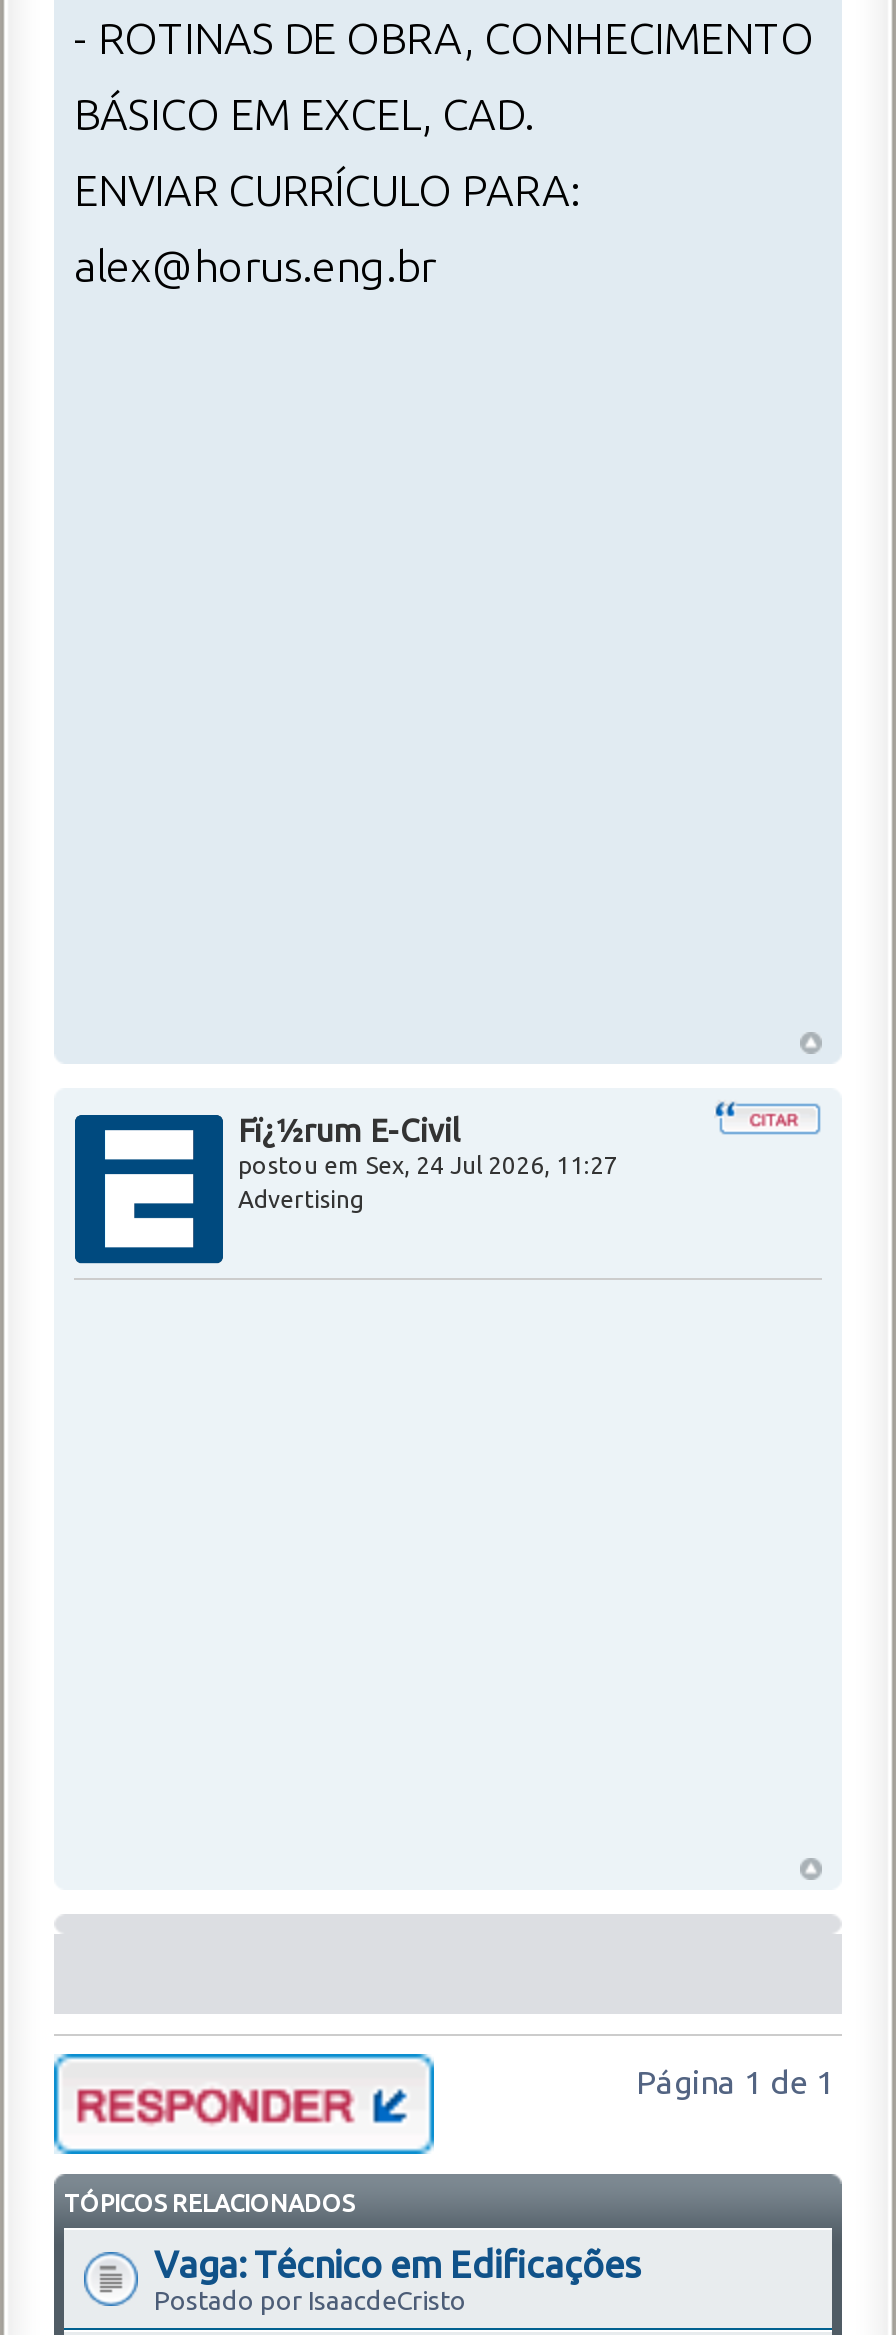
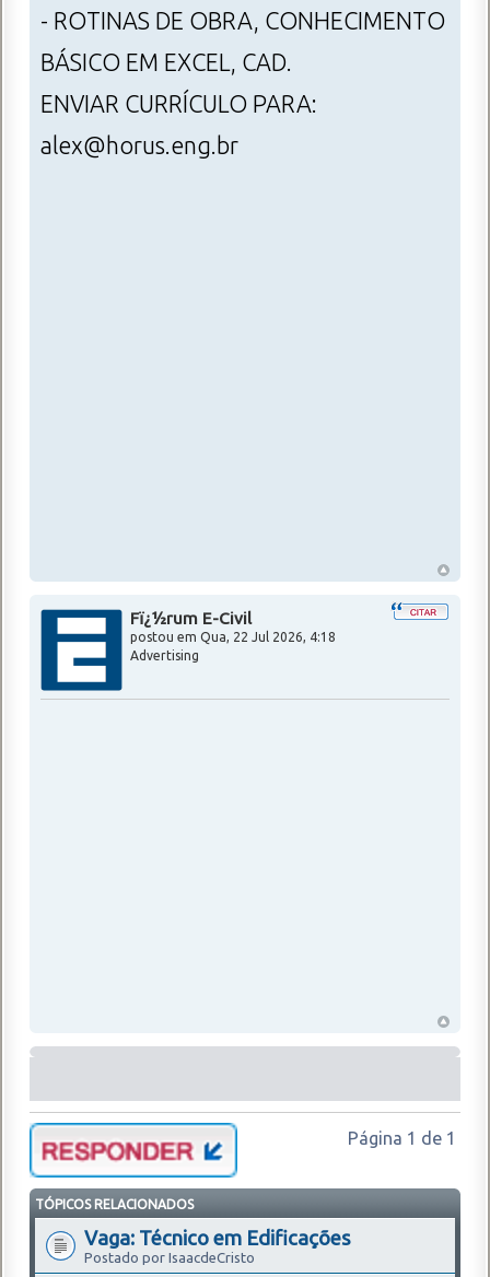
- postou em Sex, 24 Jul 2026, 11:27
+ postou em Qua, 22 Jul 2026, 4:18
